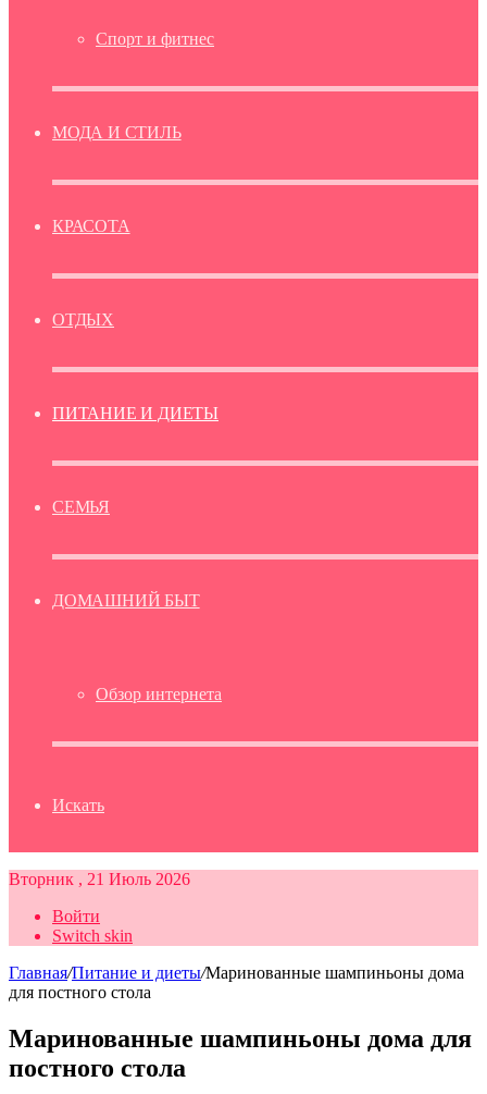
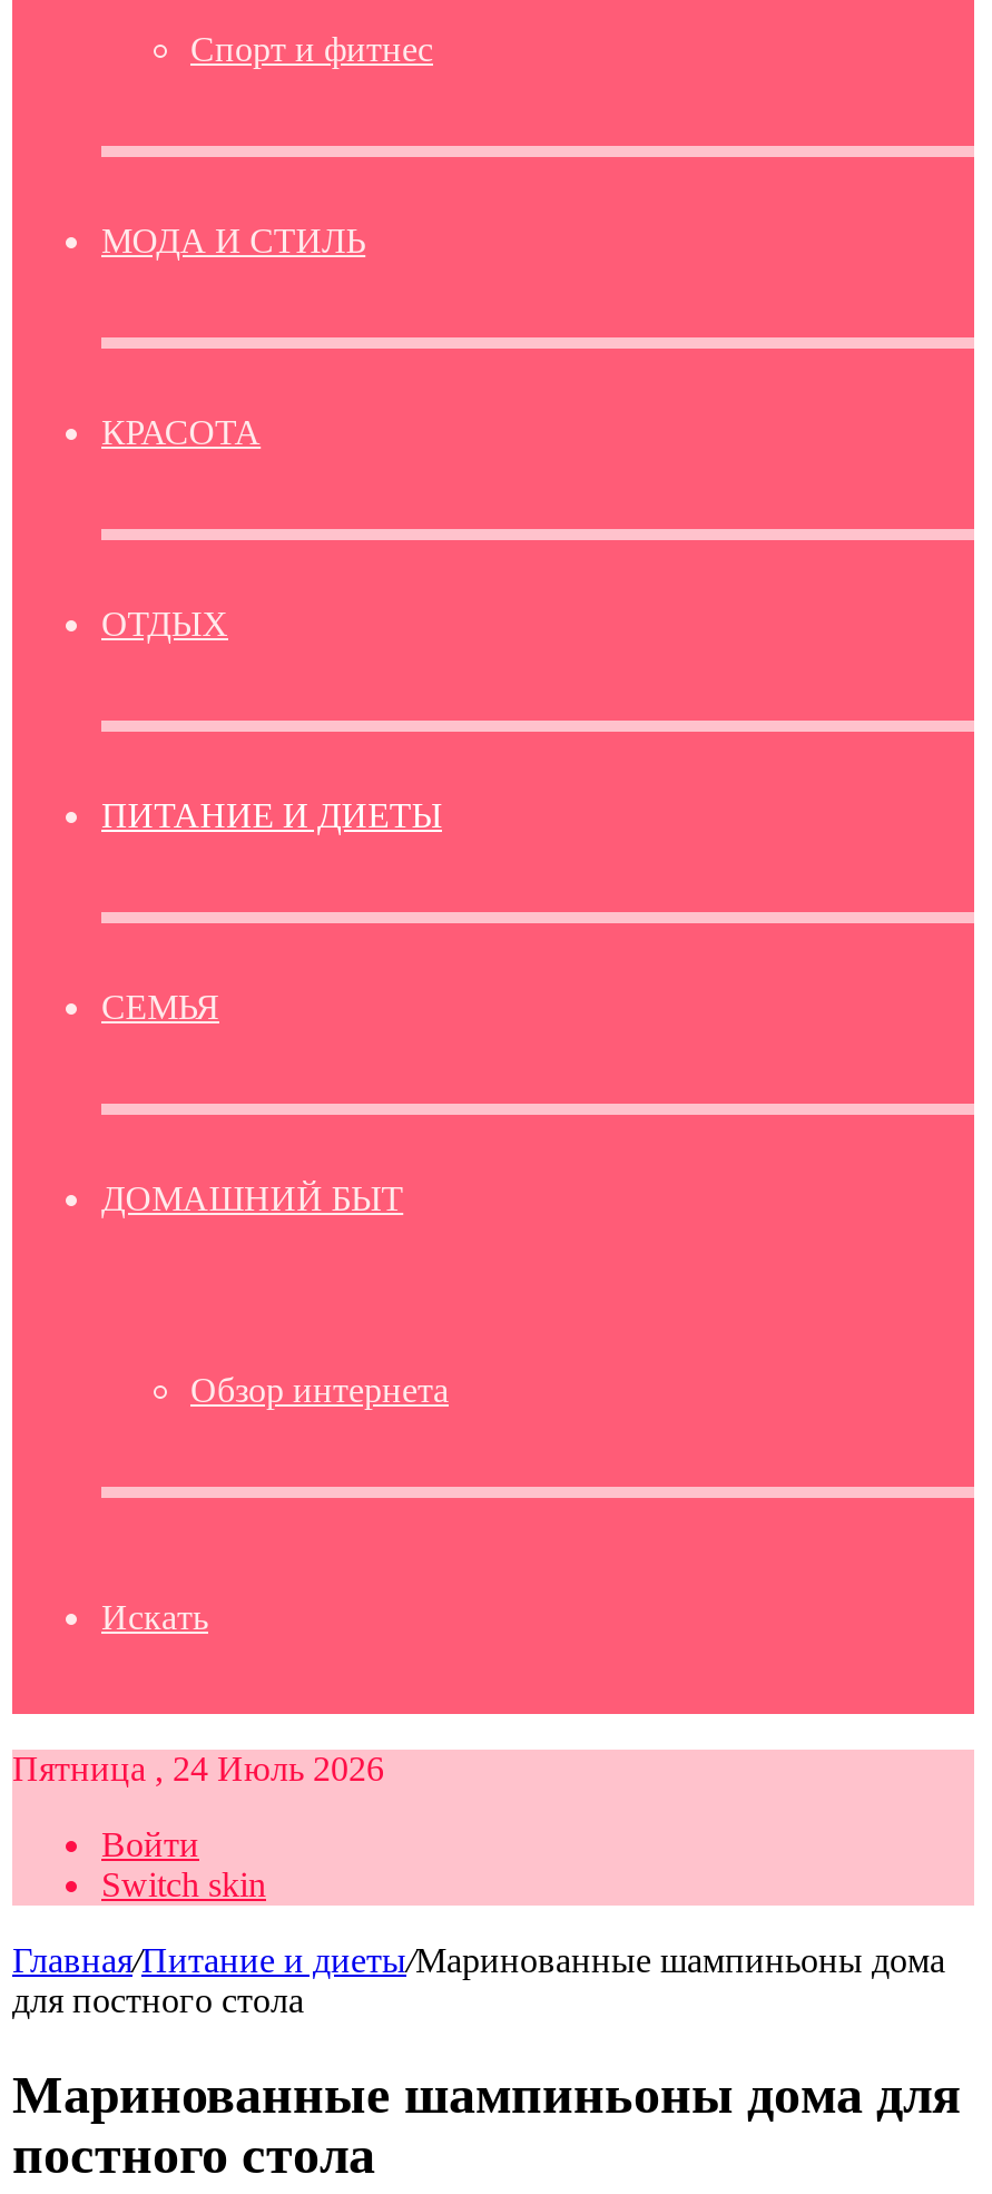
- Вторник , 21 Июль 2026
+ Пятница , 24 Июль 2026
